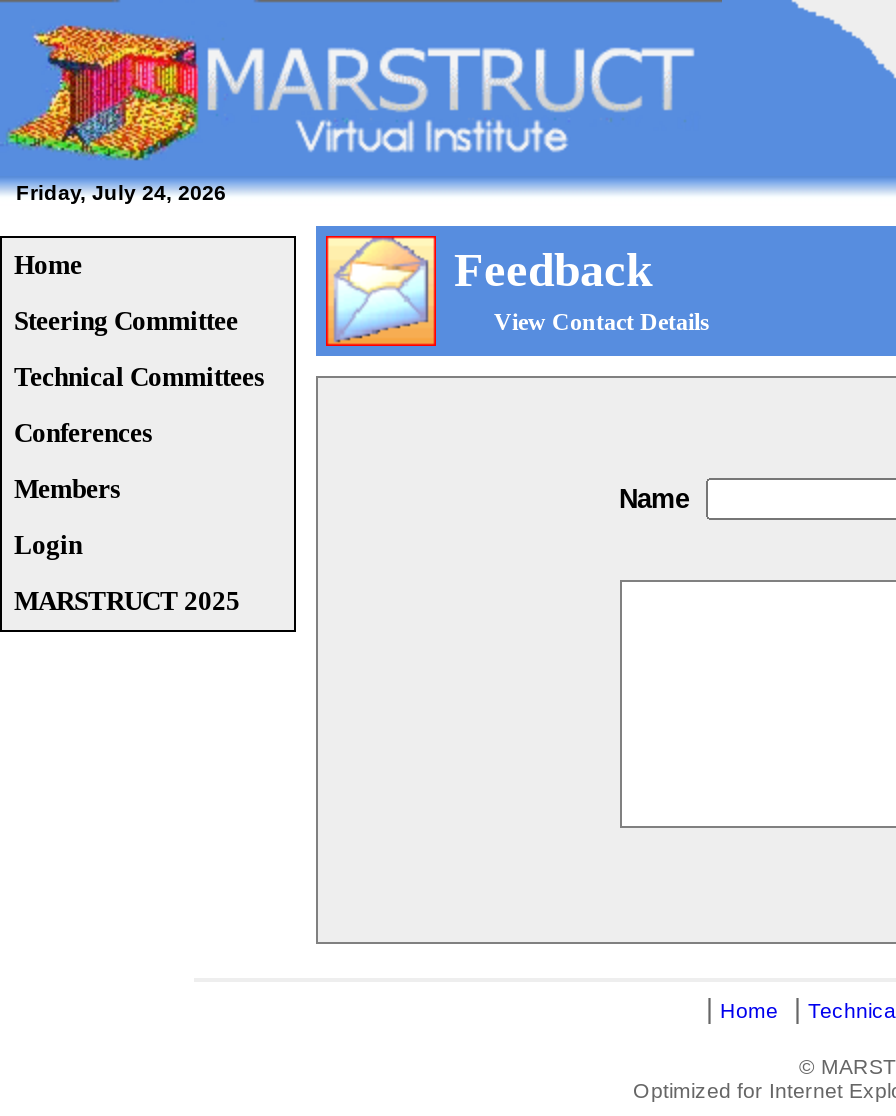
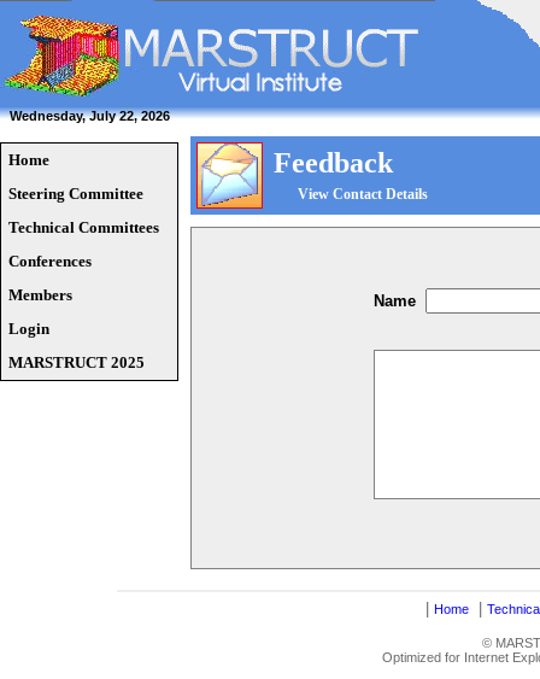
- Friday, July 24, 2026
+ Wednesday, July 22, 2026
